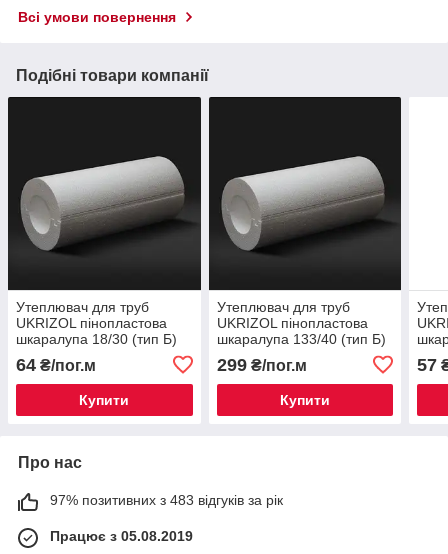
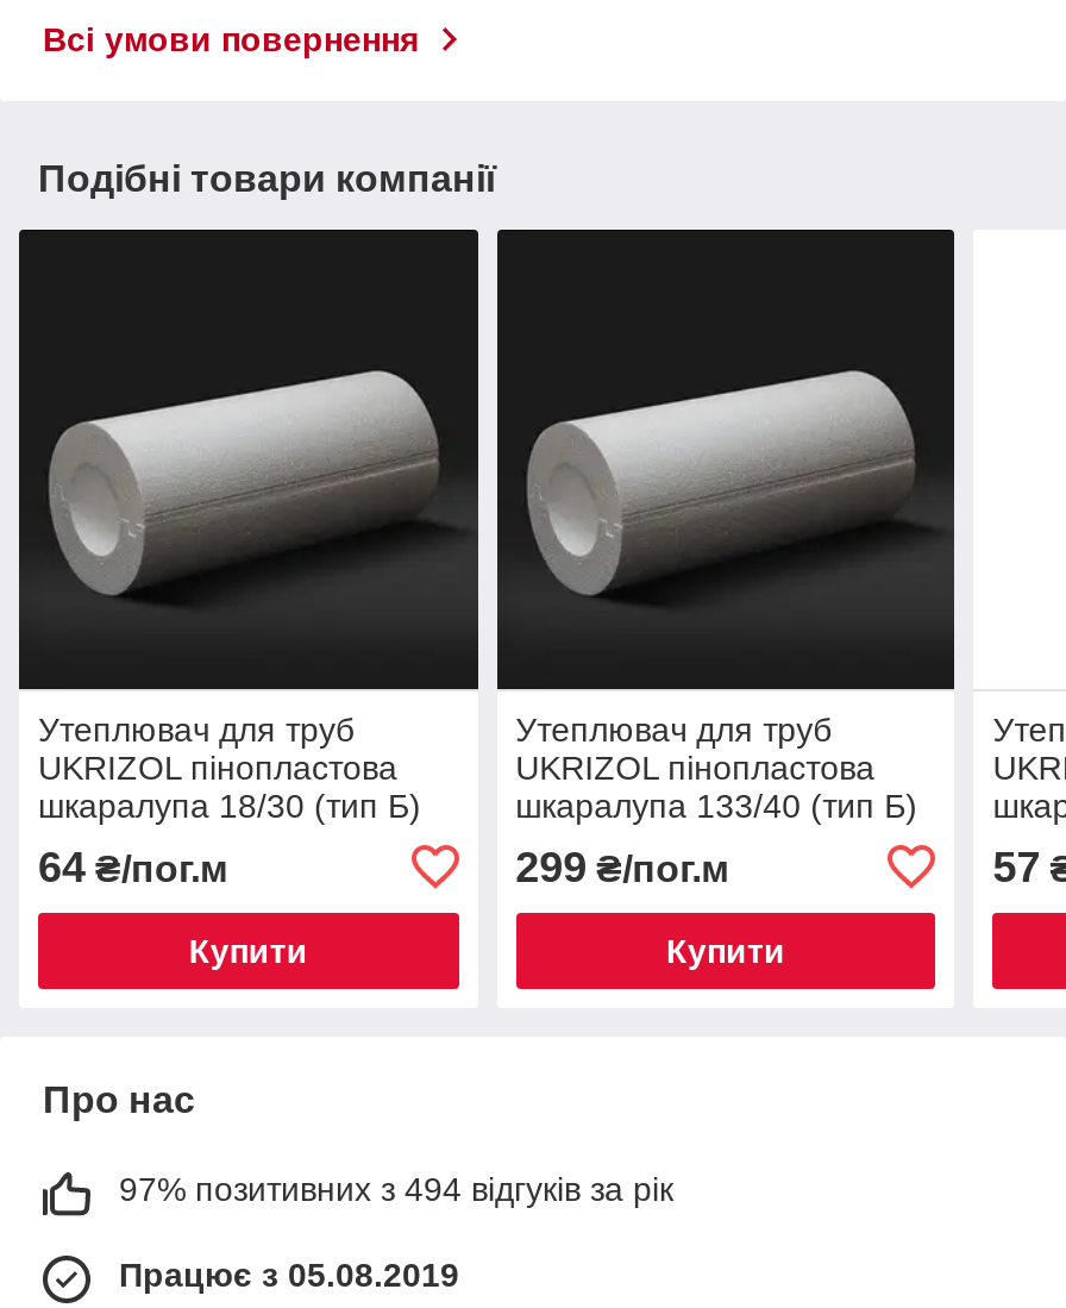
- 97% позитивних з 483 відгуків за рік
+ 97% позитивних з 494 відгуків за рік
